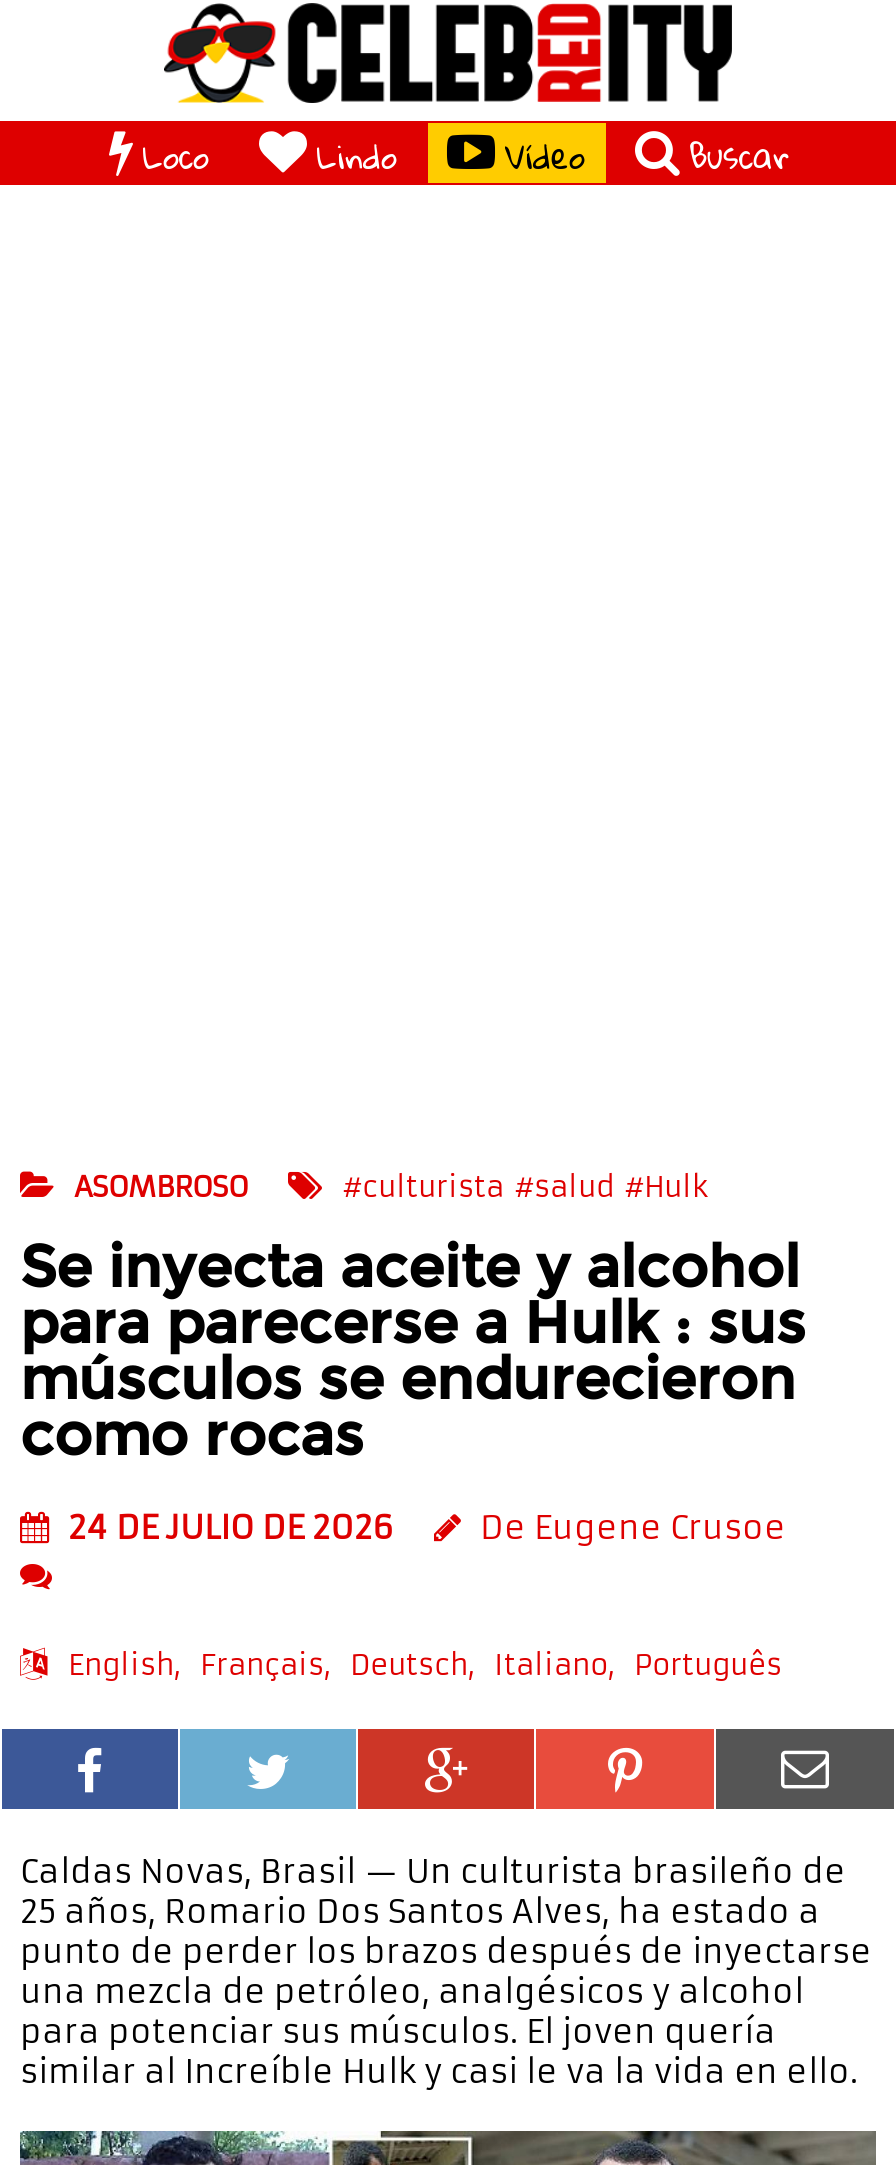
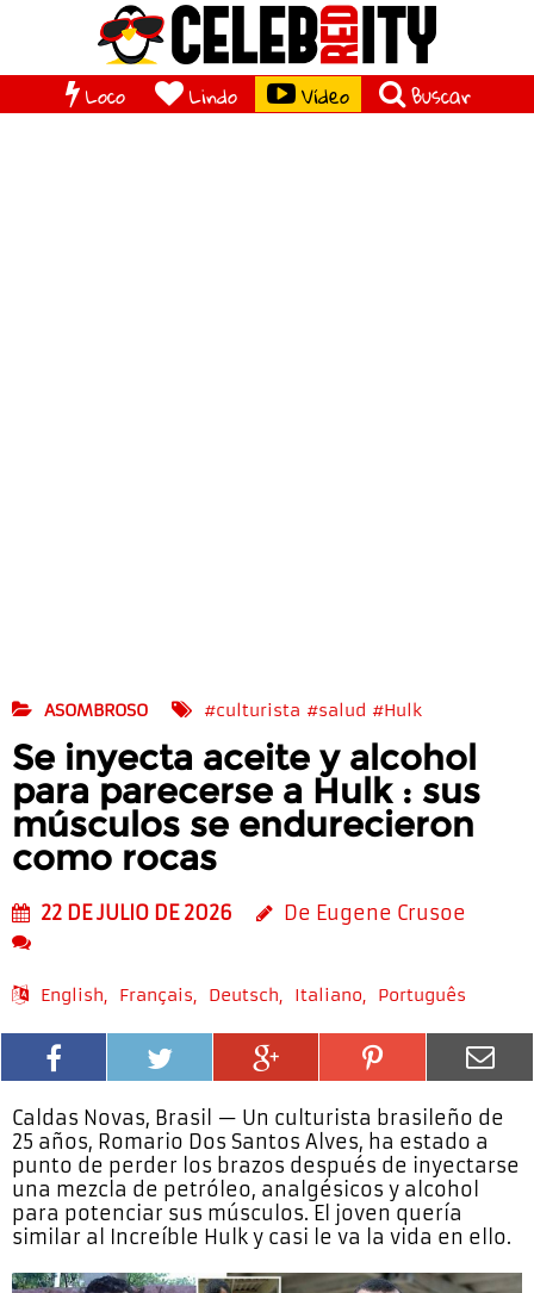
- 24 DE JULIO DE 2026 De Eugene Crusoe
+ 22 DE JULIO DE 2026 De Eugene Crusoe
